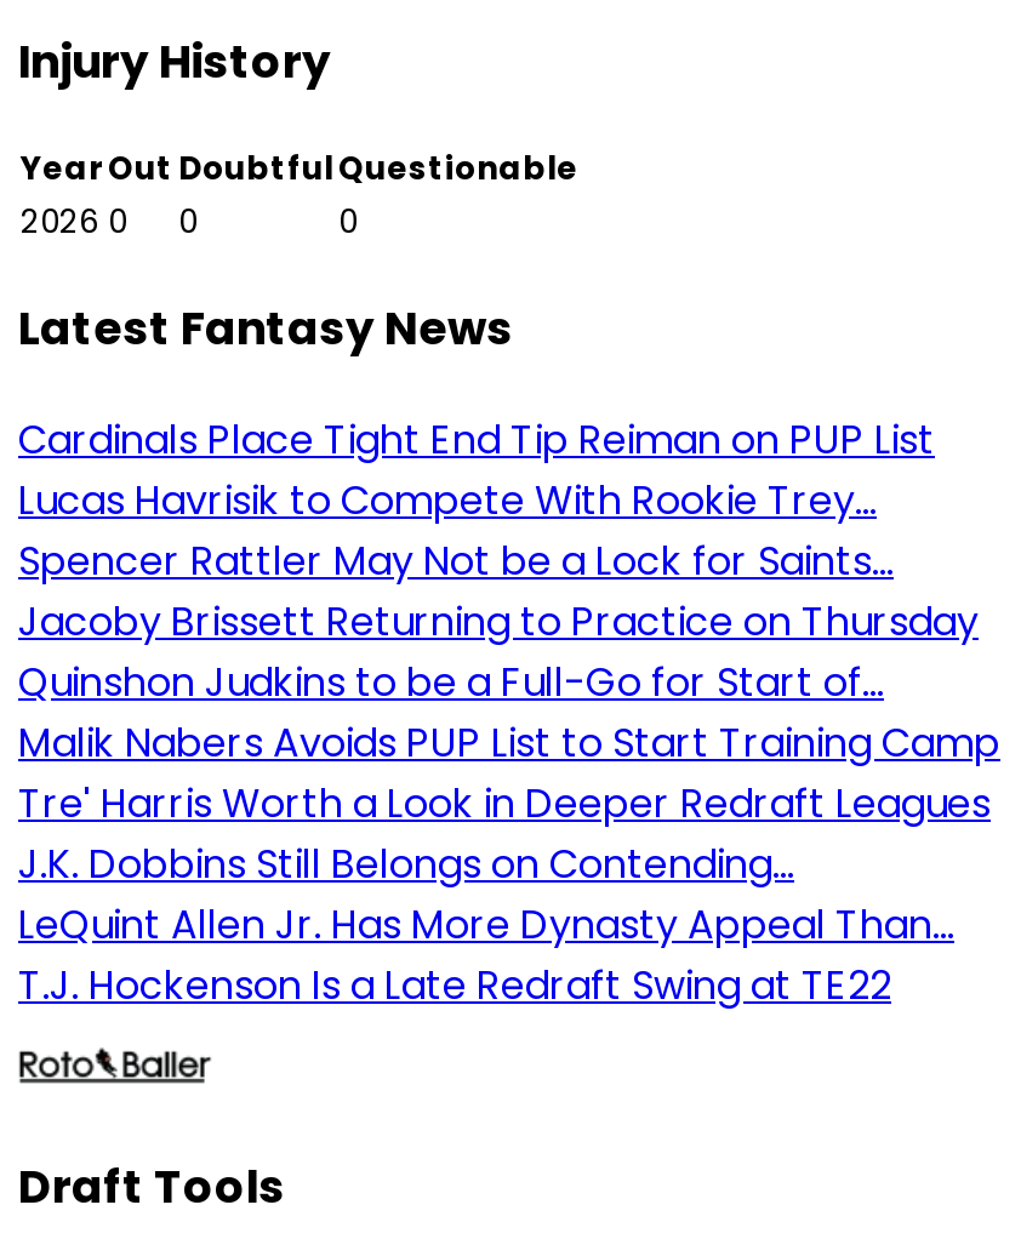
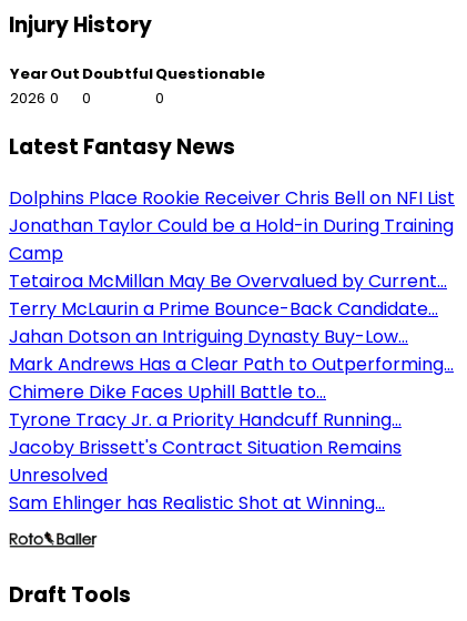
- Cardinals Place Tight End Tip Reiman on PUP List
- Lucas Havrisik to Compete With Rookie Trey...
- Spencer Rattler May Not be a Lock for Saints...
- Jacoby Brissett Returning to Practice on Thursday
- Quinshon Judkins to be a Full-Go for Start of...
- Malik Nabers Avoids PUP List to Start Training Camp
- Tre' Harris Worth a Look in Deeper Redraft Leagues
- J.K. Dobbins Still Belongs on Contending...
- LeQuint Allen Jr. Has More Dynasty Appeal Than...
- T.J. Hockenson Is a Late Redraft Swing at TE22
+ Dolphins Place Rookie Receiver Chris Bell on NFI List
+ Jonathan Taylor Could be a Hold-in During Training
+ Camp
+ Tetairoa McMillan May Be Overvalued by Current...
+ Terry McLaurin a Prime Bounce-Back Candidate...
+ Jahan Dotson an Intriguing Dynasty Buy-Low...
+ Mark Andrews Has a Clear Path to Outperforming...
+ Chimere Dike Faces Uphill Battle to...
+ Tyrone Tracy Jr. a Priority Handcuff Running...
+ Jacoby Brissett's Contract Situation Remains
+ Unresolved
+ Sam Ehlinger has Realistic Shot at Winning...
